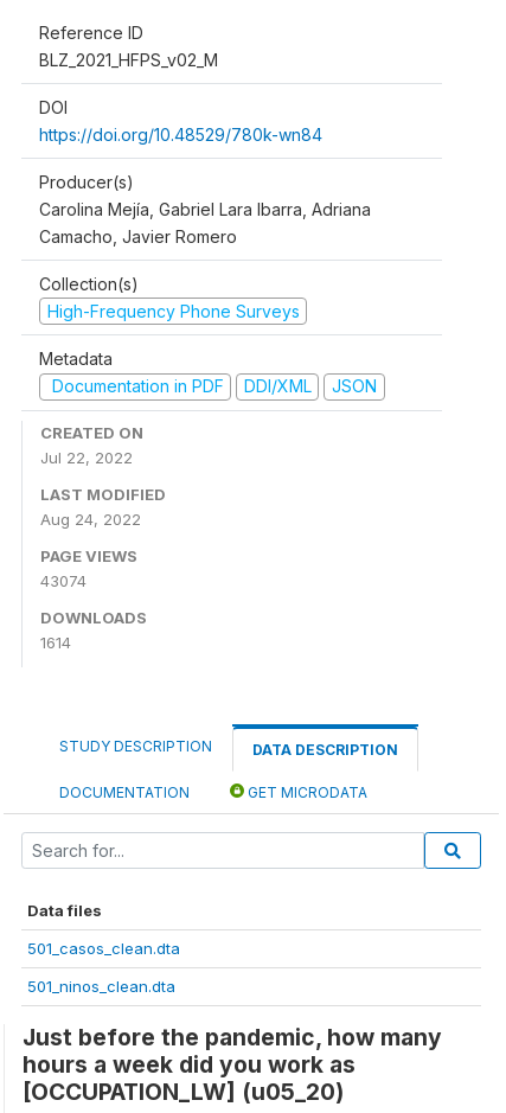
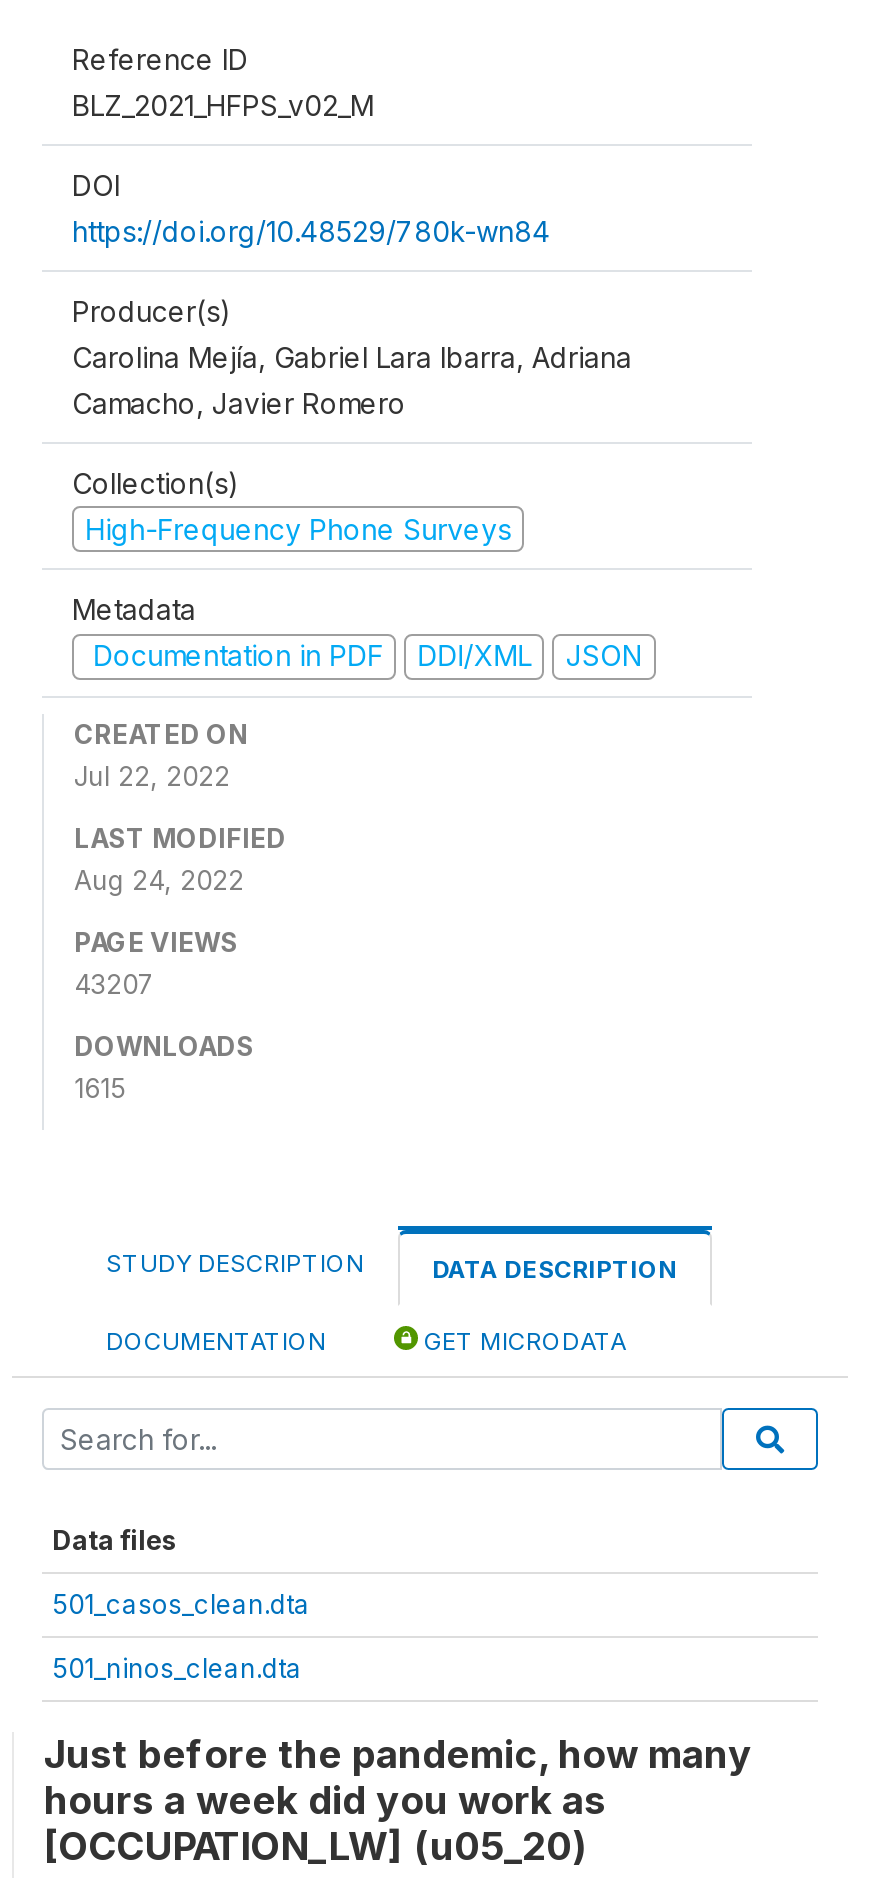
- 43074
+ 43207

- 1614
+ 1615
